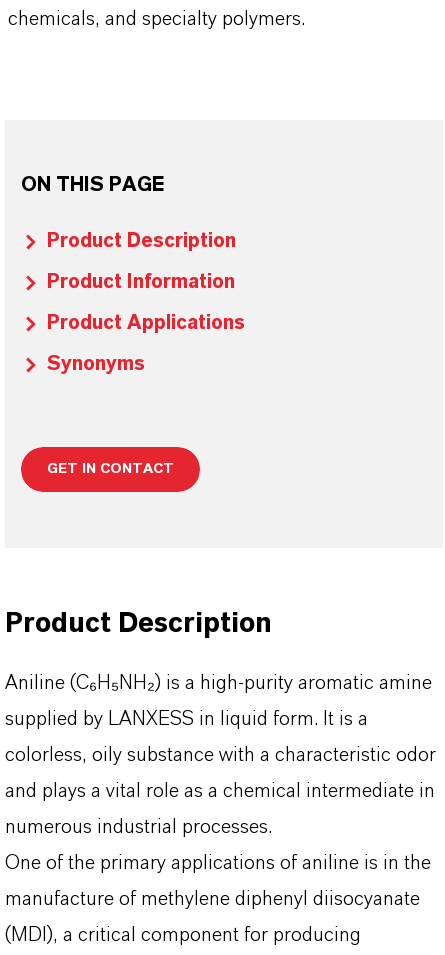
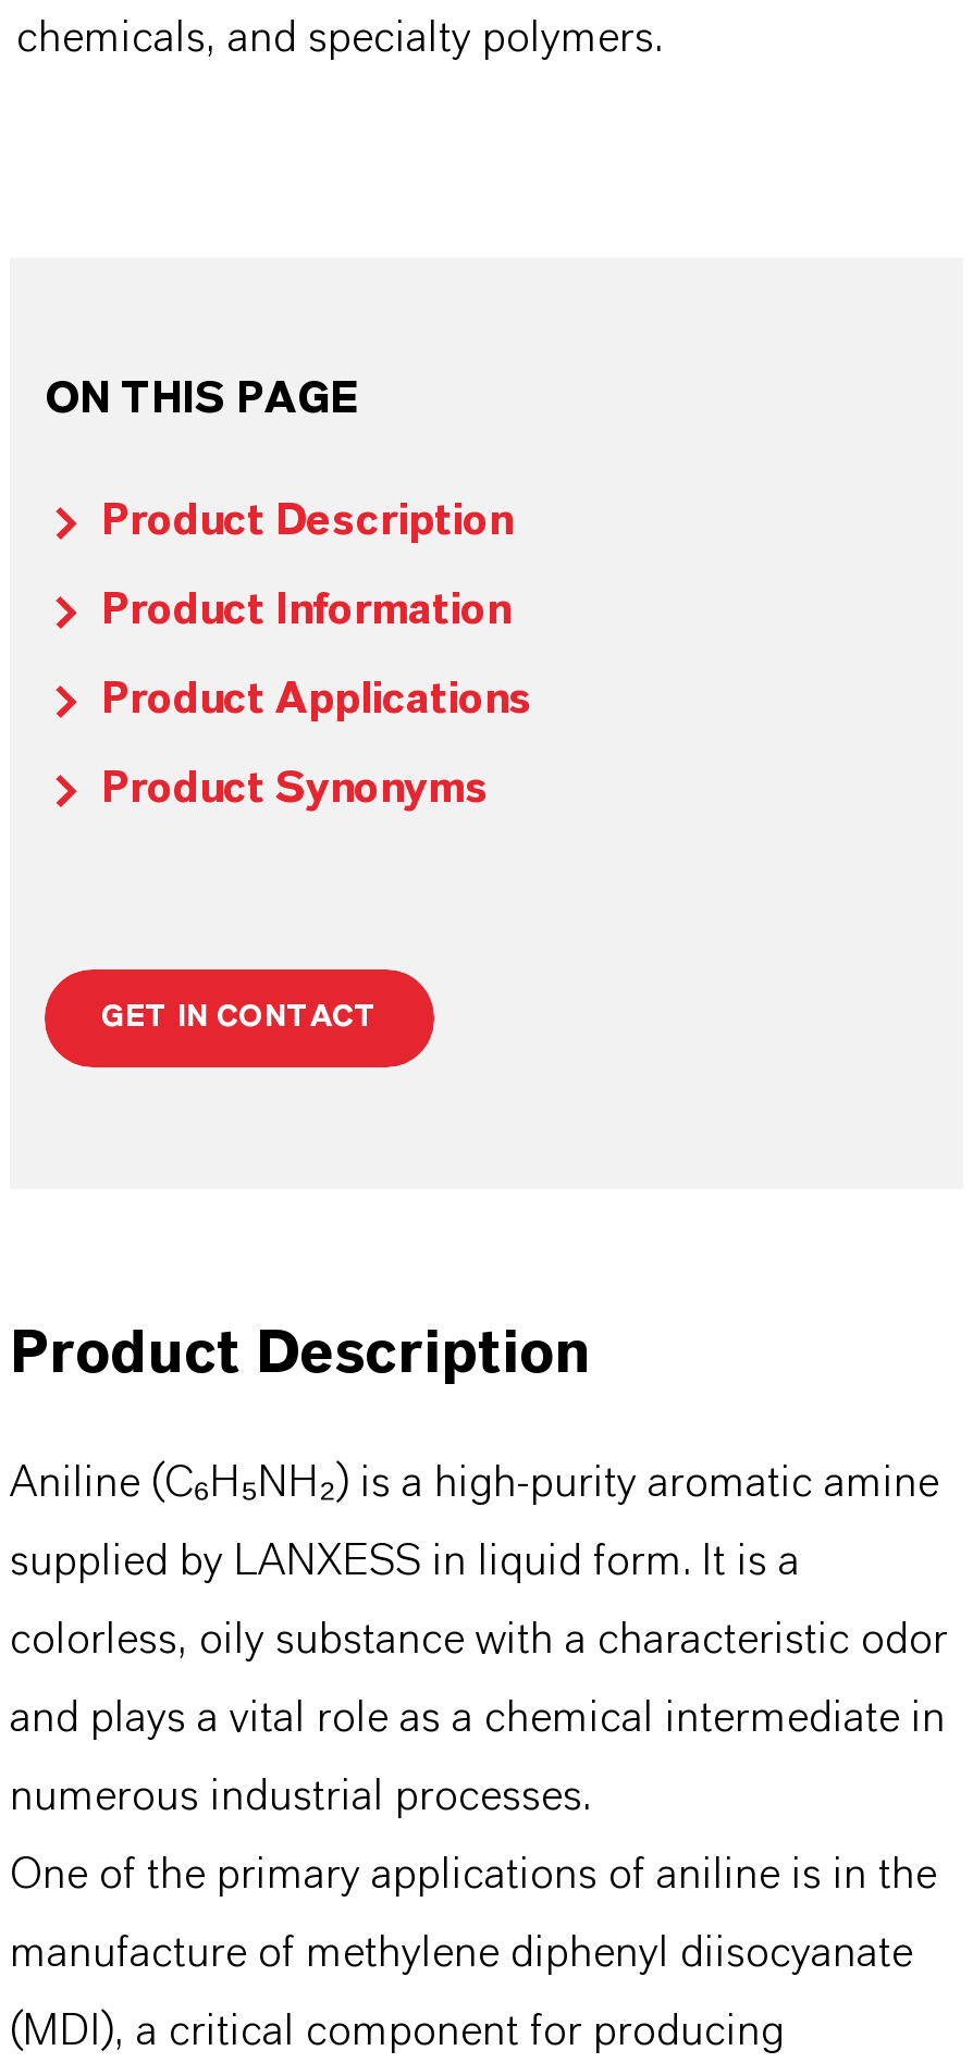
- Synonyms
+ Product Synonyms
